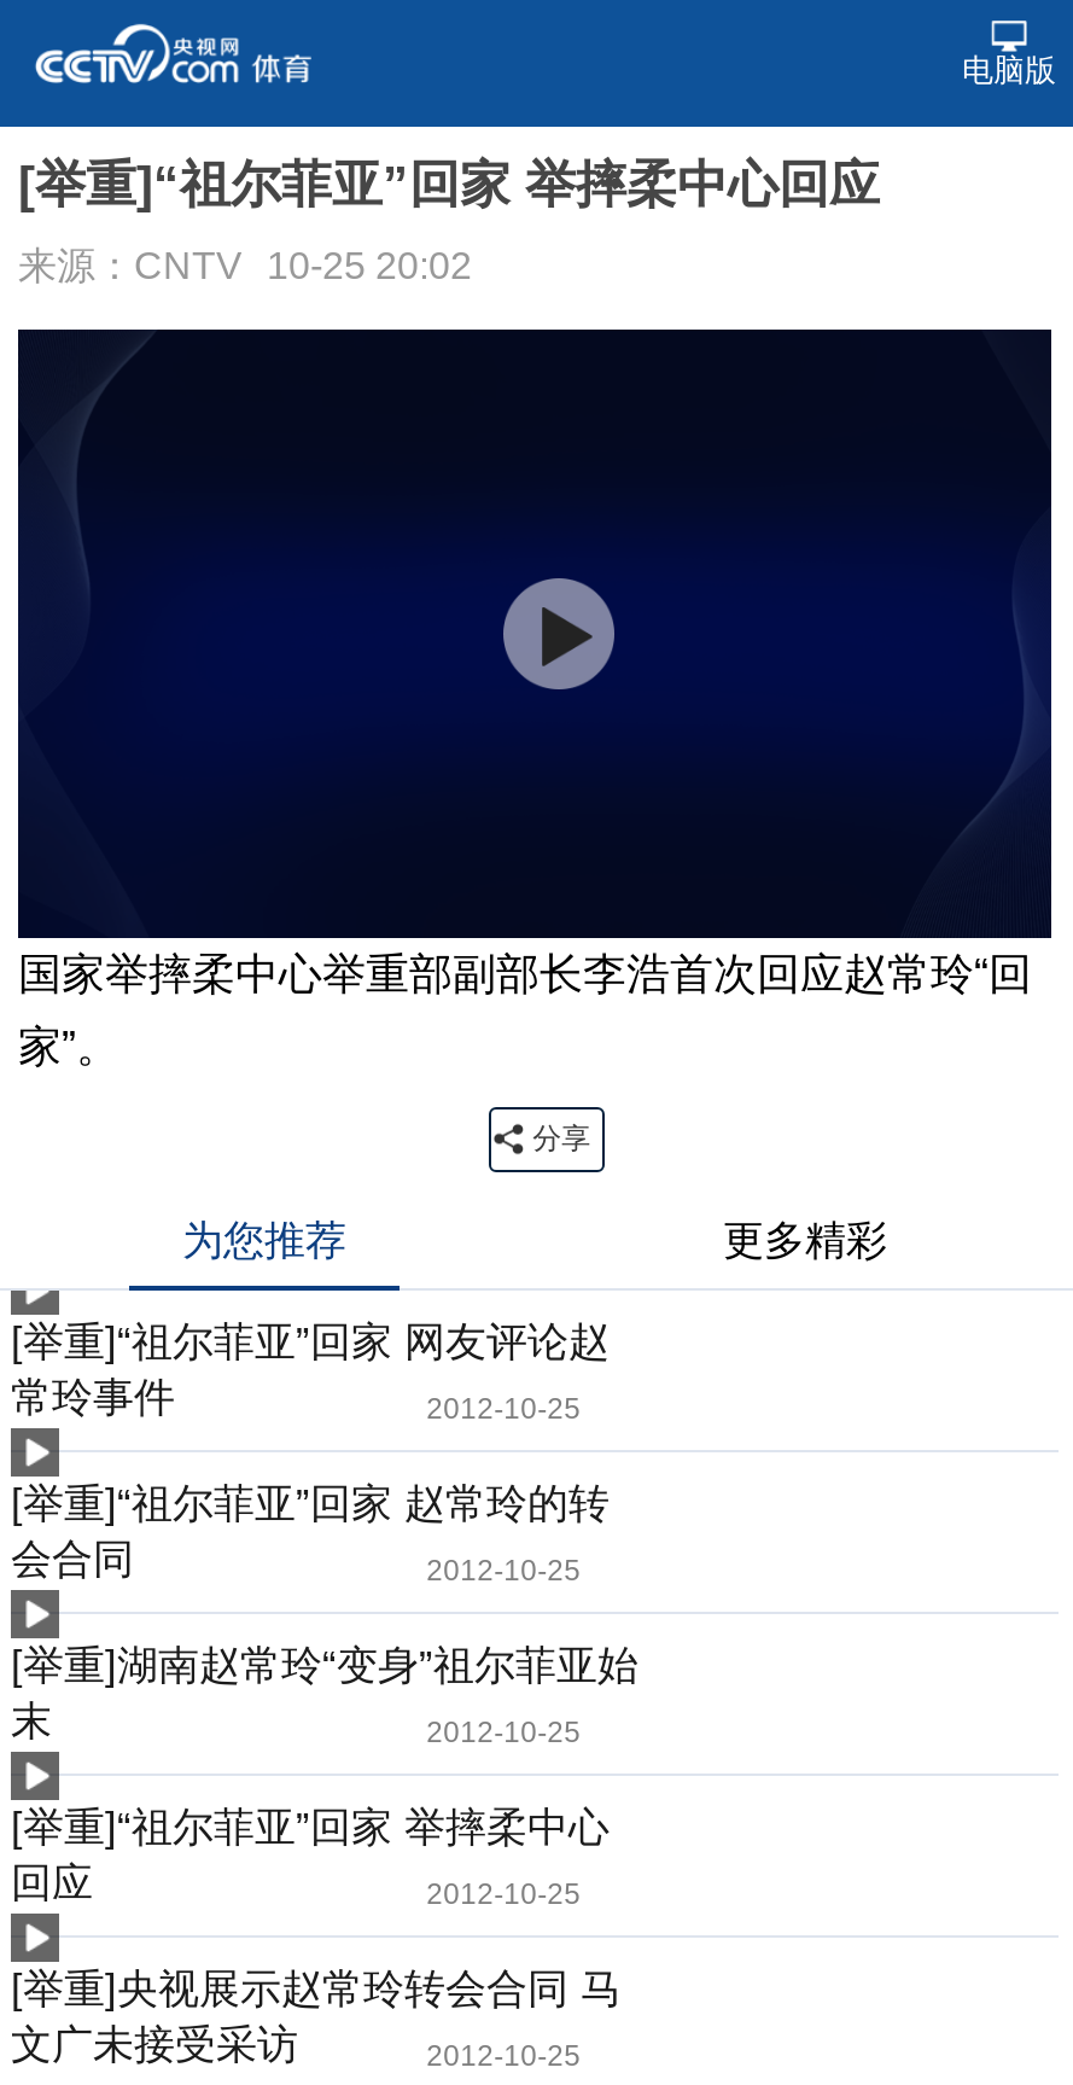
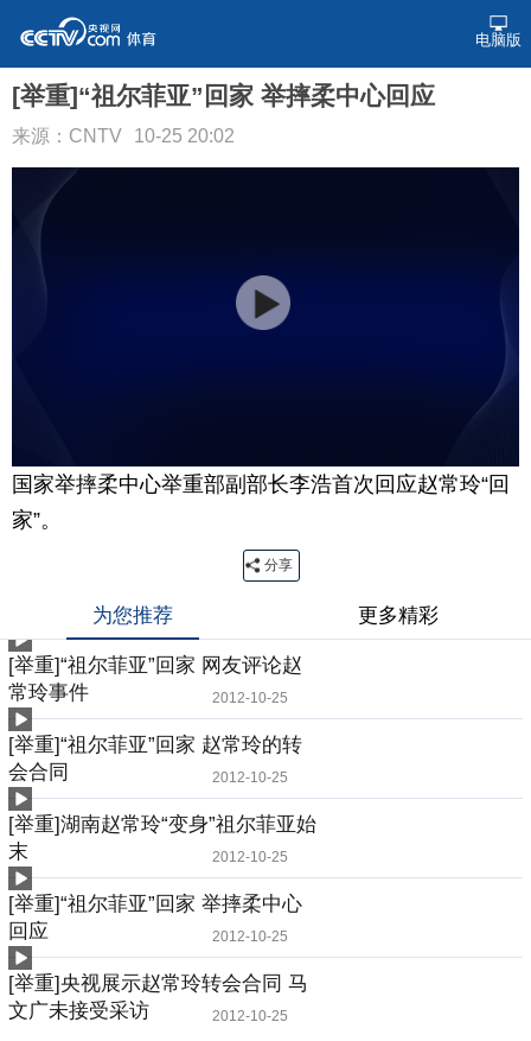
- [image]
+ [image]
